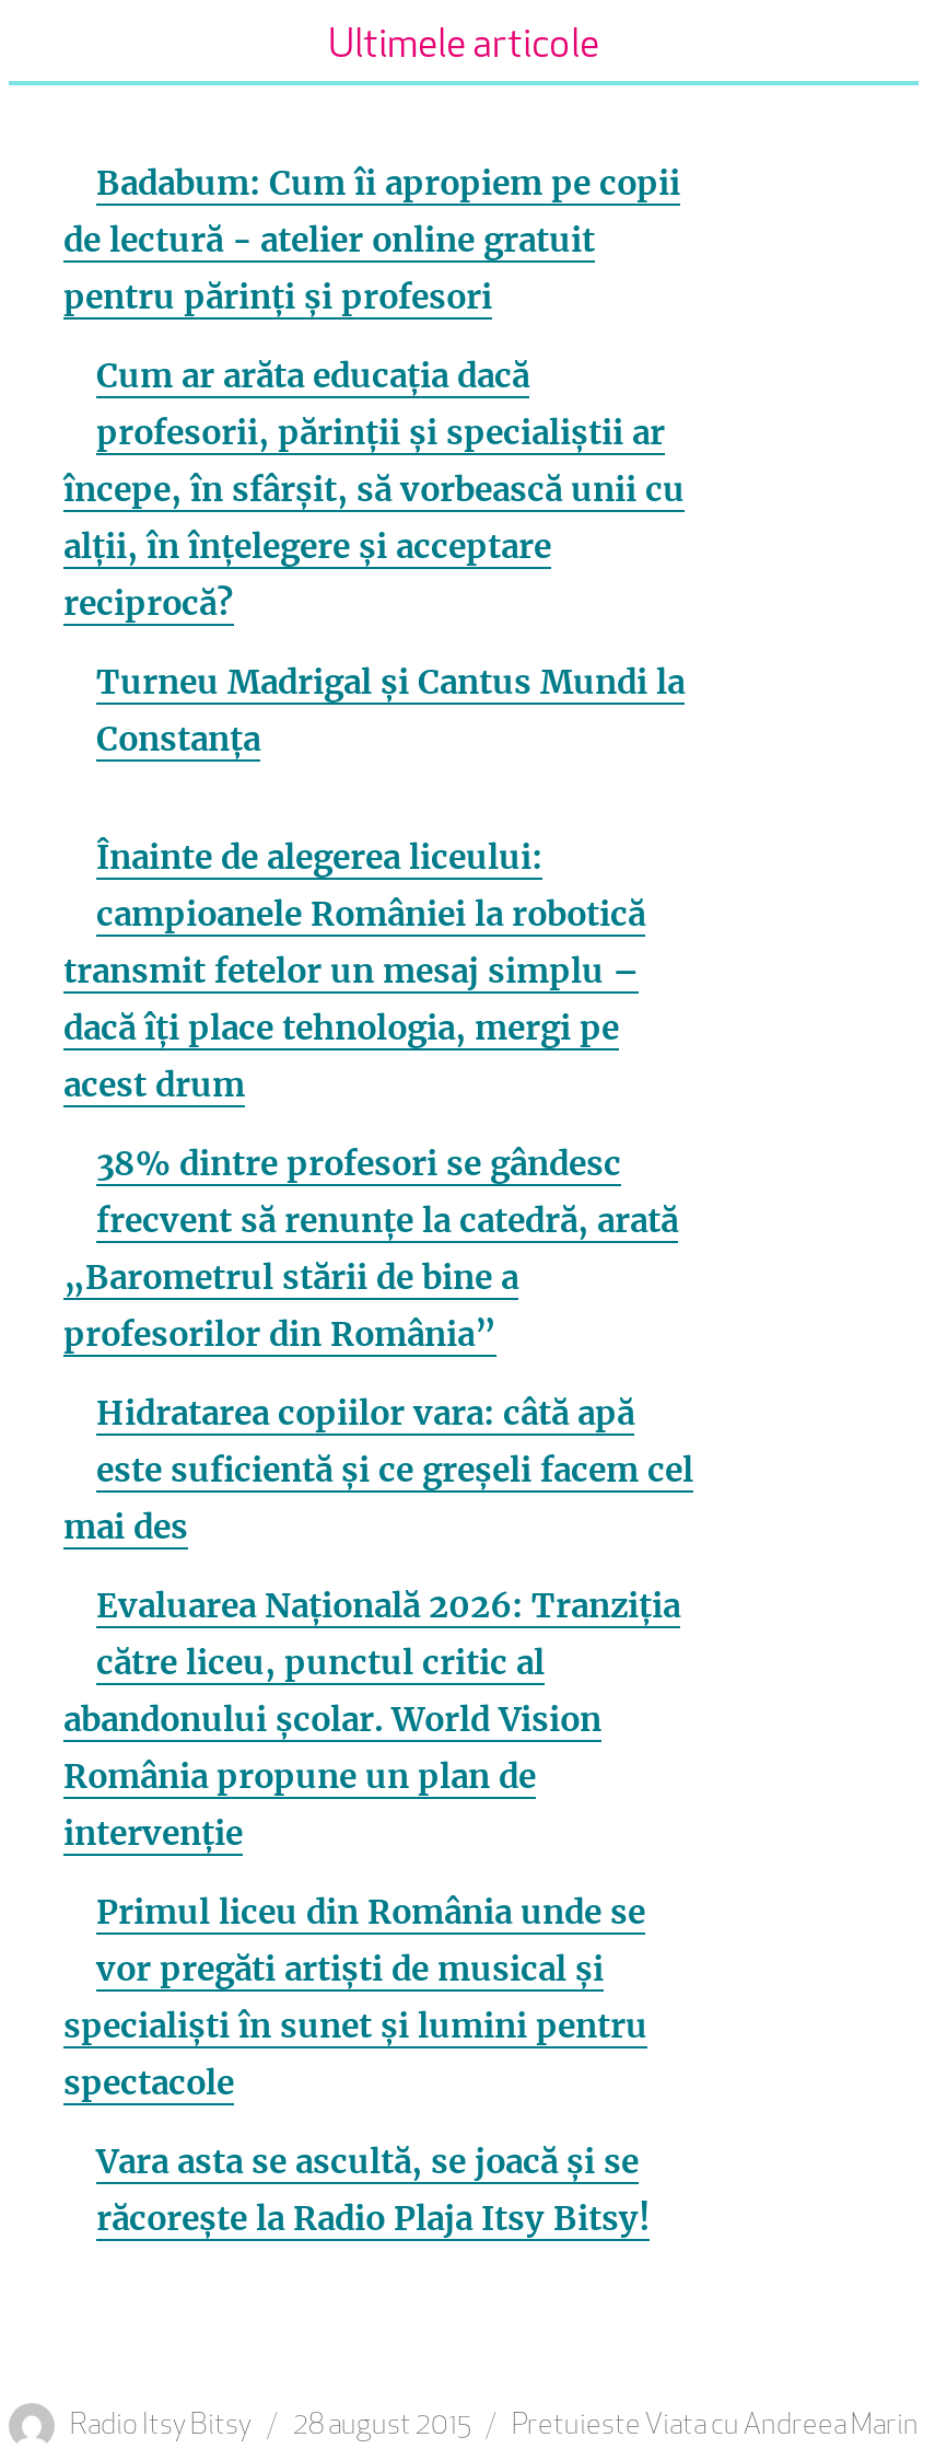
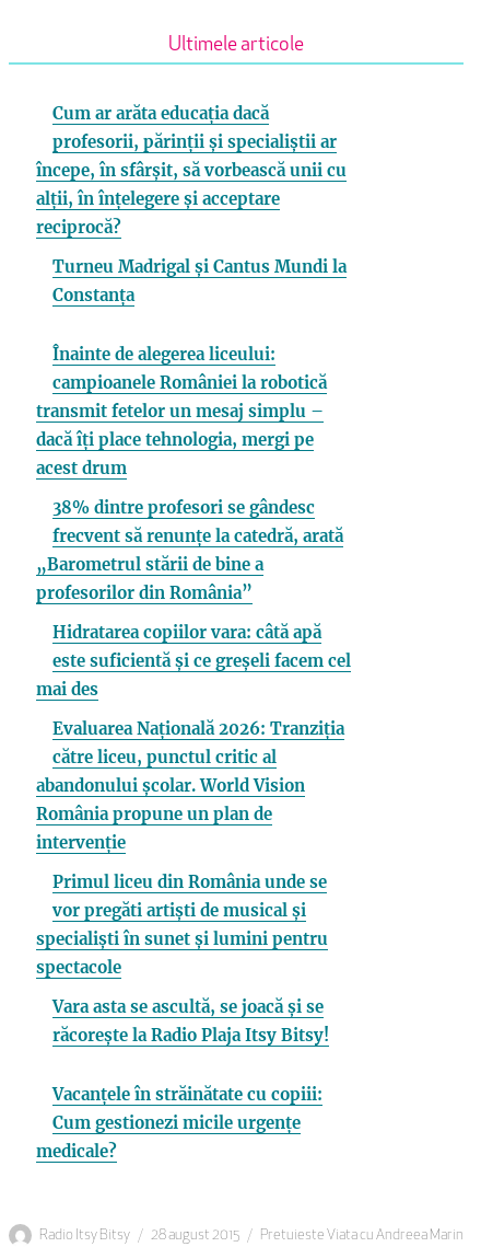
- Badabum: Cum îi apropiem pe copii
- de lectură - atelier online gratuit
- pentru părinți și profesori

moved up: Cum ar arăta educația dacă | profesorii, părinții și specialiștii ar | începe, în sfârșit, să vorbească unii cu | ... | Vara asta se ascultă, se joacă și se | răcorește la Radio Plaja Itsy Bitsy!

+ Vacanțele în străinătate cu copiii:
+ Cum gestionezi micile urgențe
+ medicale?
